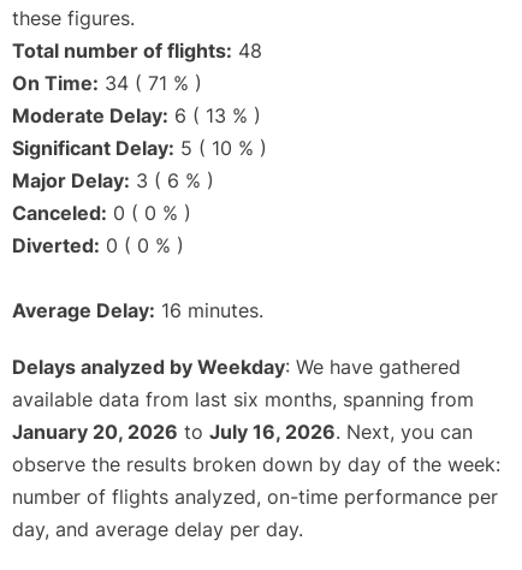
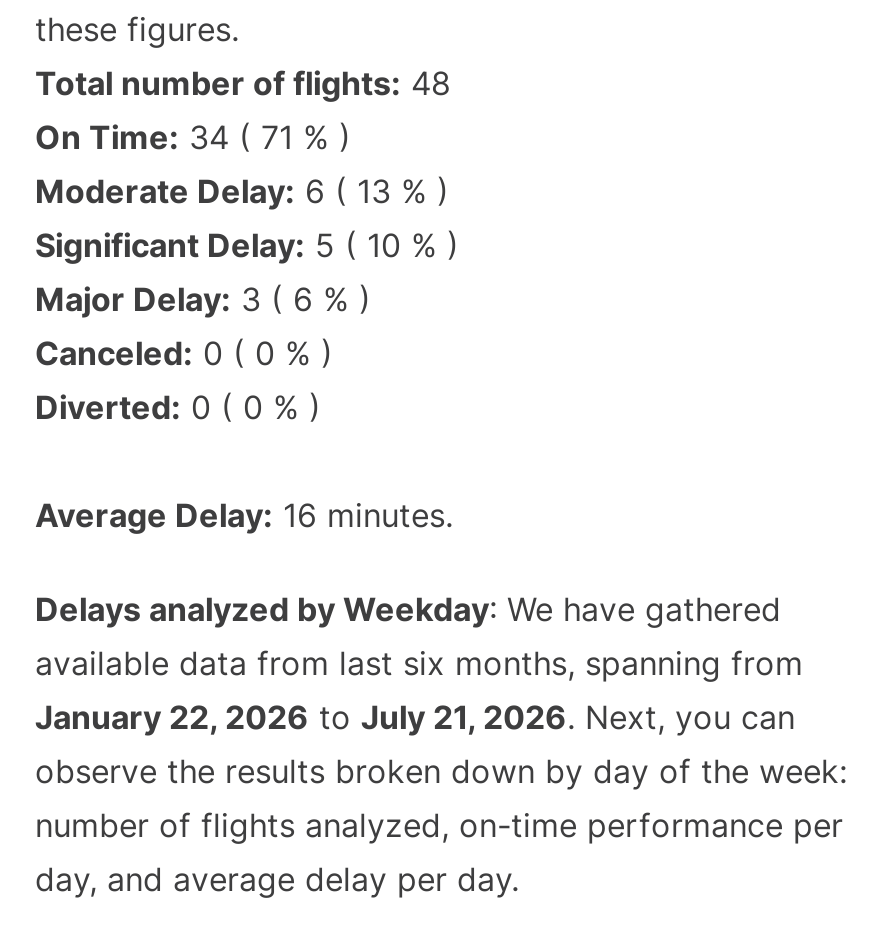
- January 20, 2026 to July 16, 2026. Next, you can
+ January 22, 2026 to July 21, 2026. Next, you can
